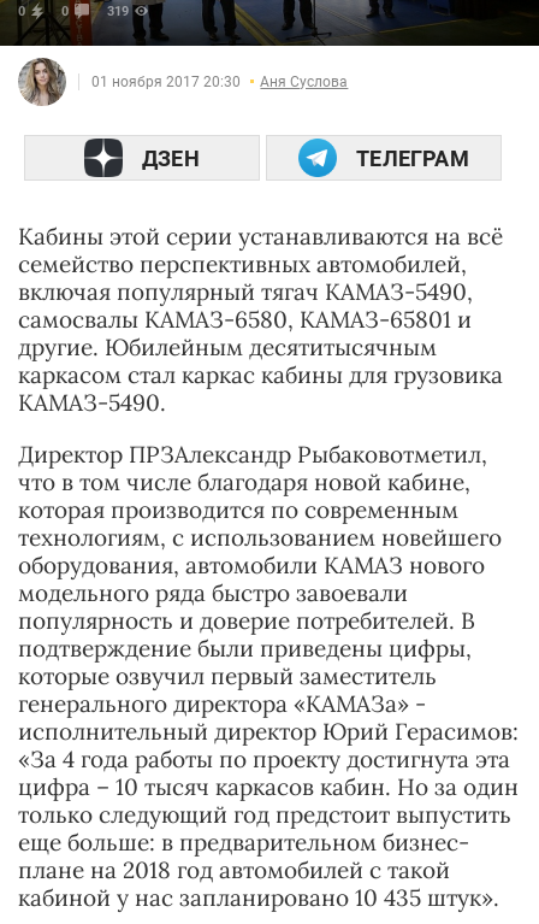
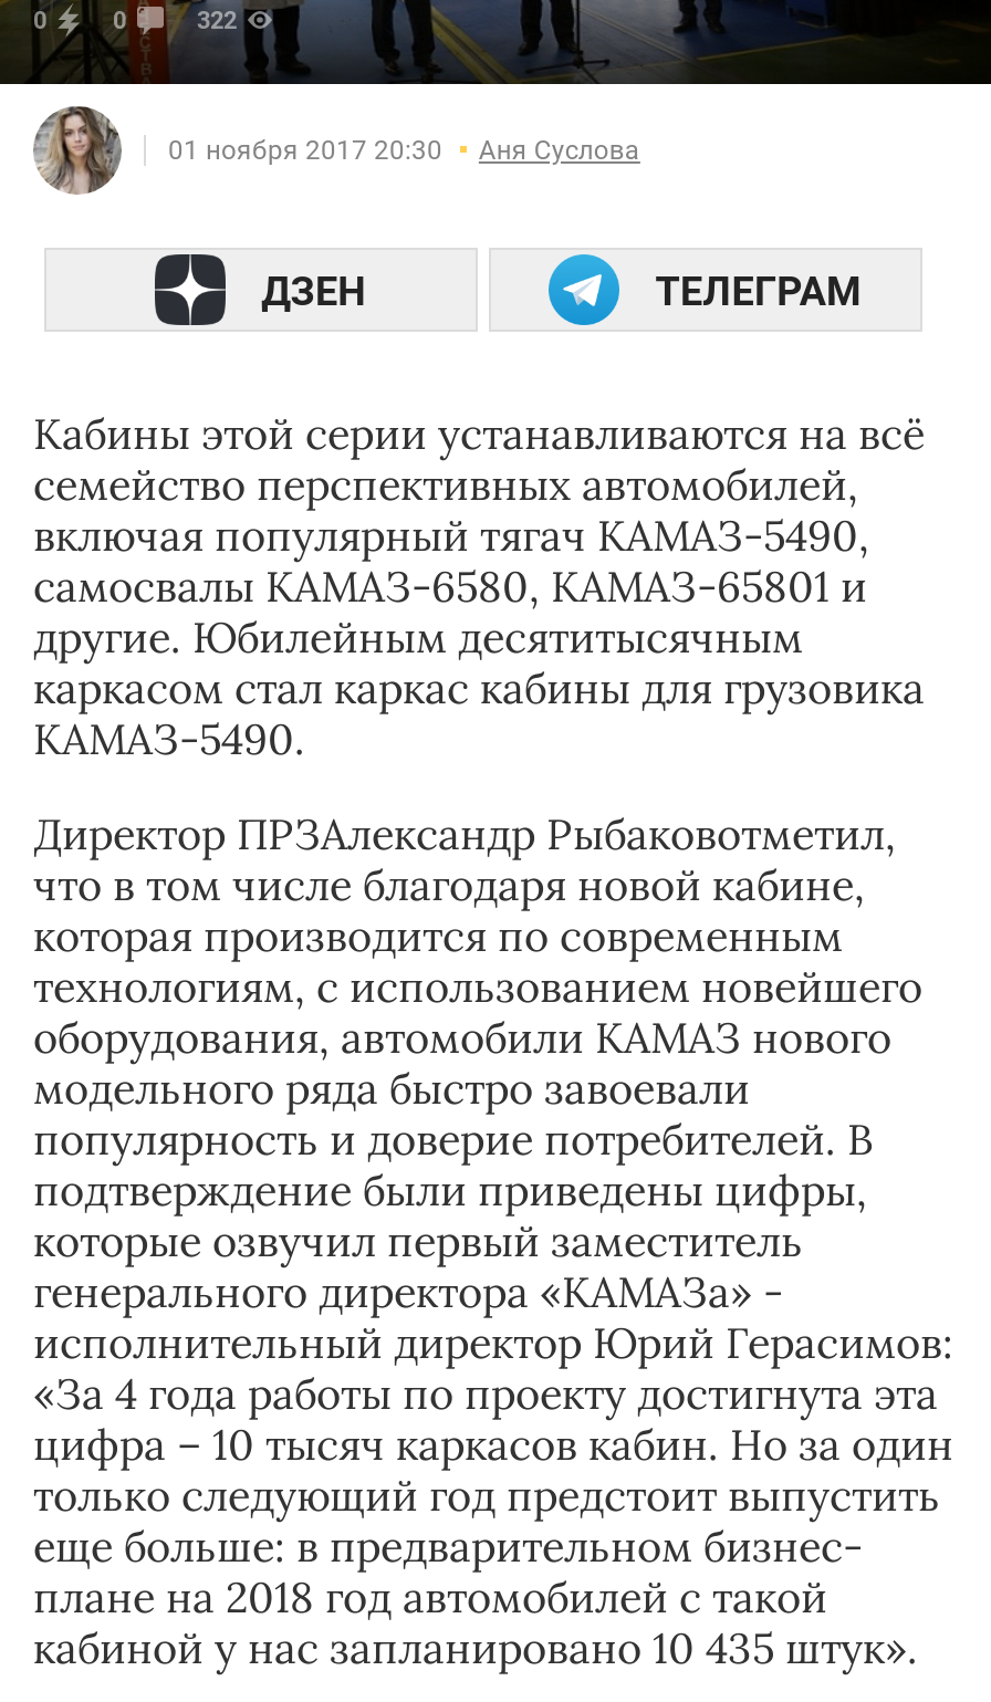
- 319
+ 322
